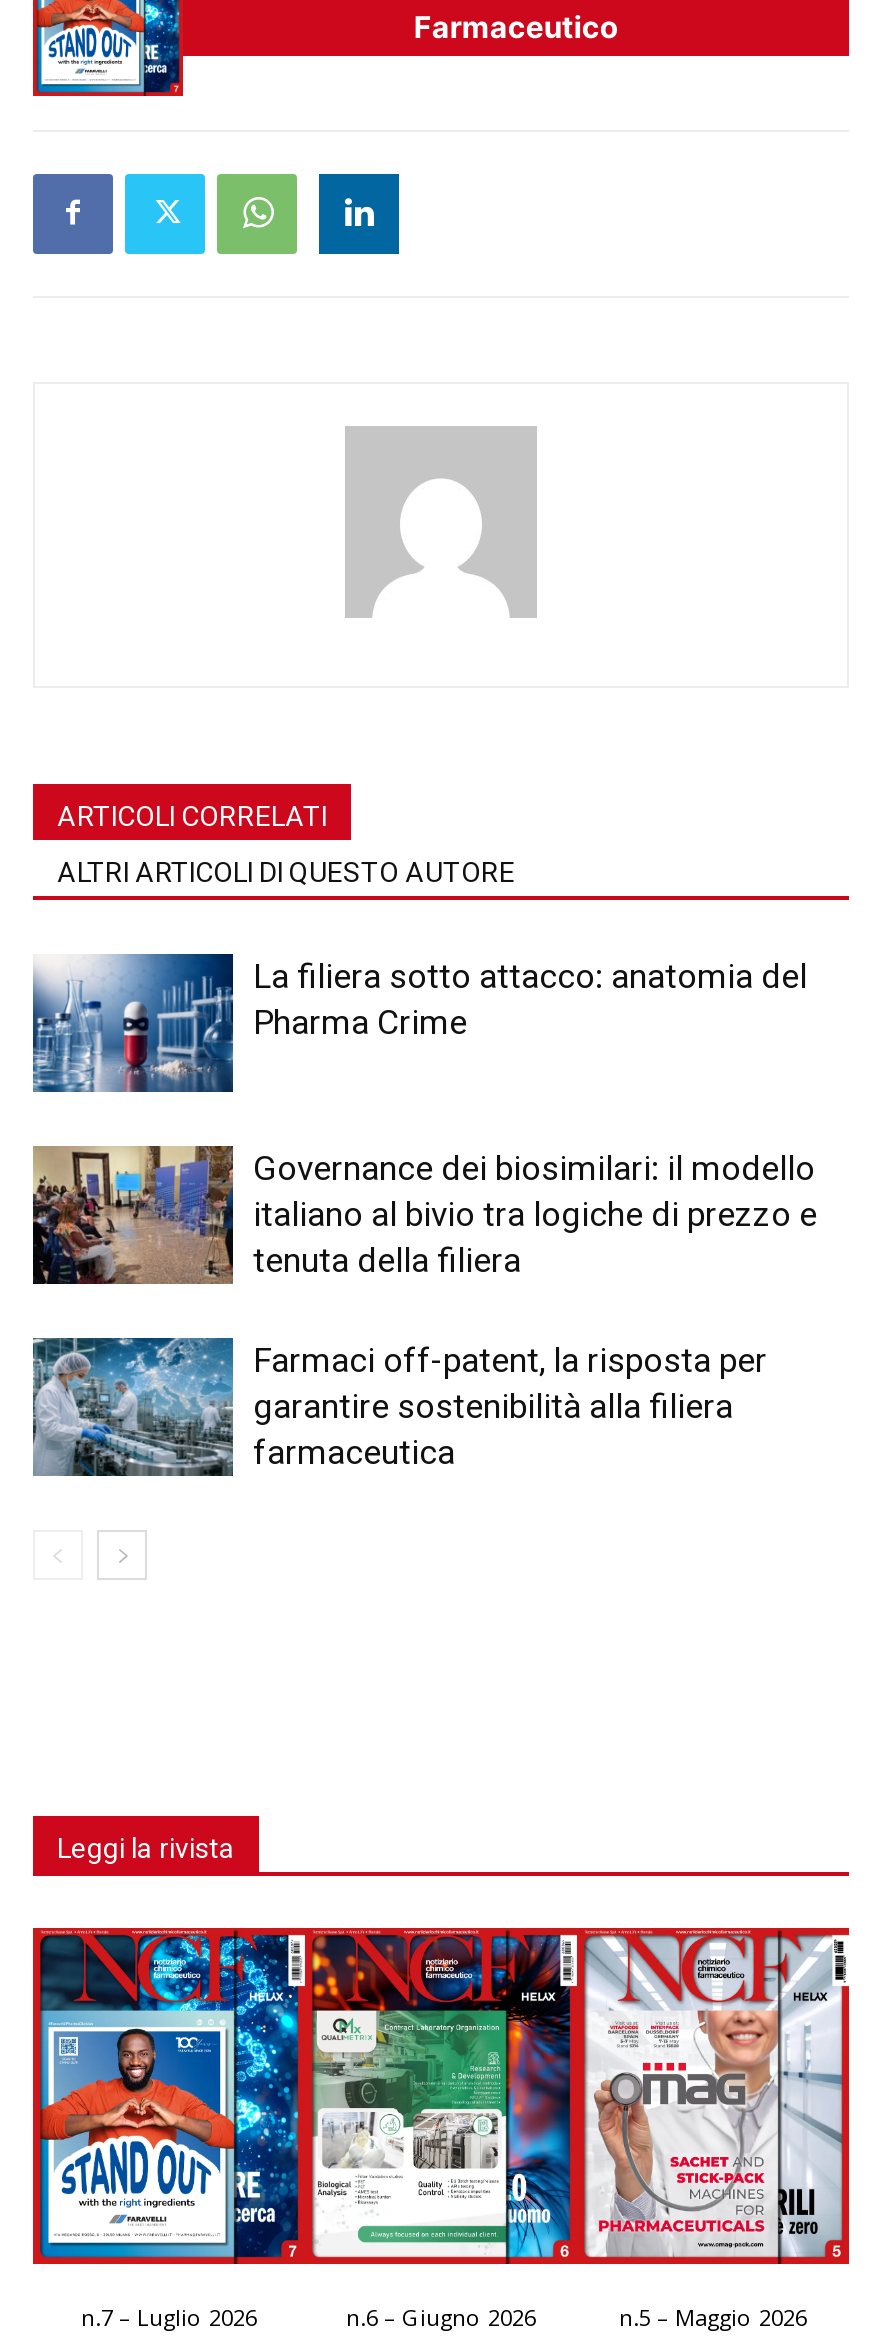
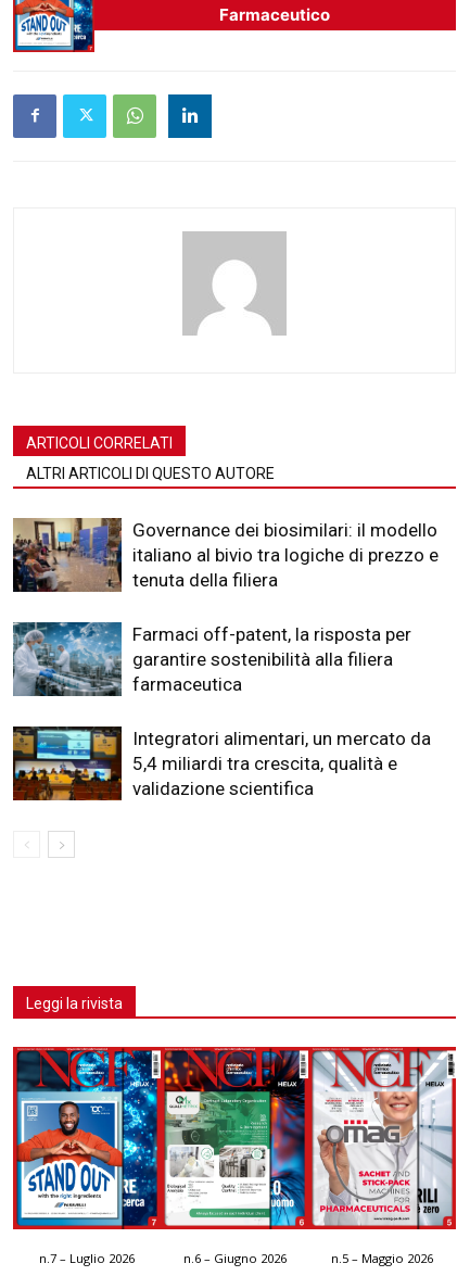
- [image]
- La filiera sotto attacco: anatomia del
- Pharma Crime

moved up: [image] | Governance dei biosimilari: il modello | italiano al bivio tra logiche di prezzo e | tenuta della filiera | Farmaci off-patent, la risposta per | garantire sostenibilità alla filiera | farmaceutica

+ [image]
+ Integratori alimentari, un mercato da
+ 5,4 miliardi tra crescita, qualità e
+ validazione scientifica
